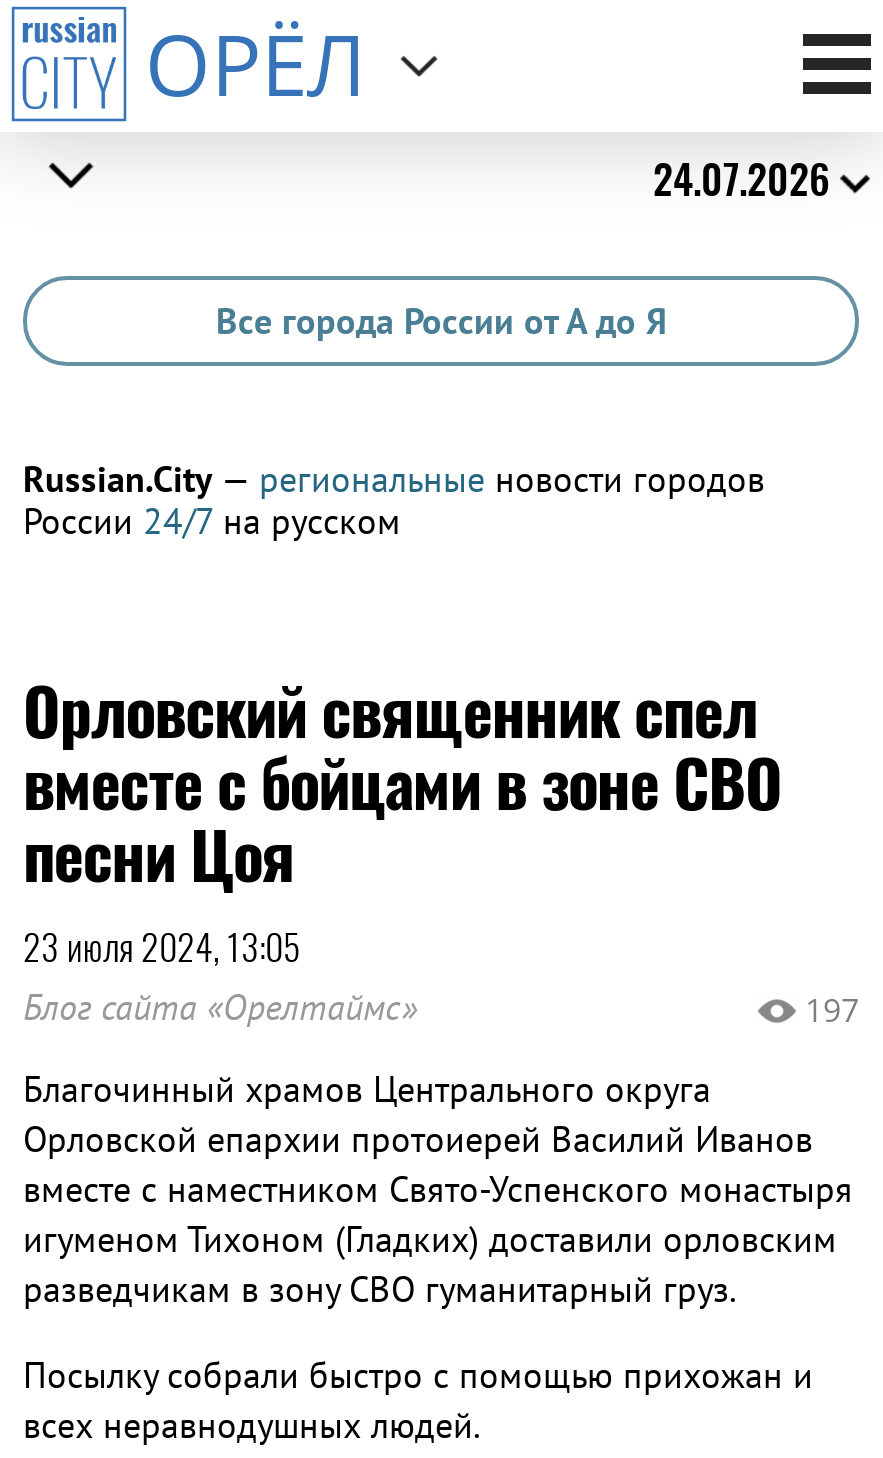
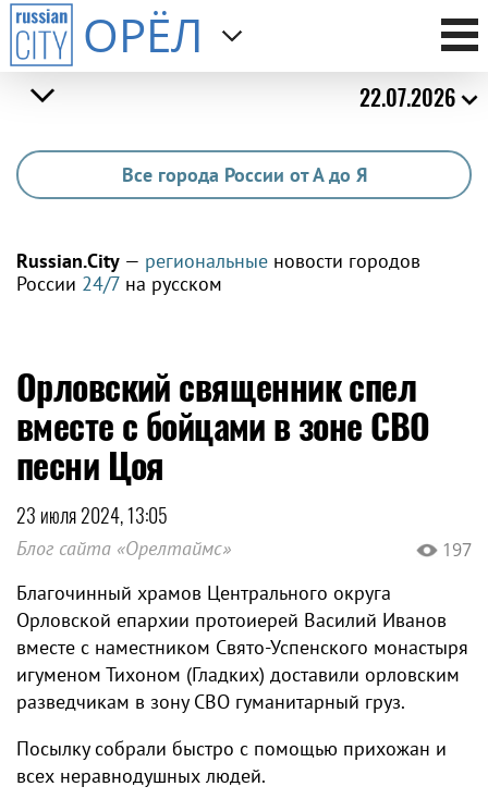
- 24.07.2026
+ 22.07.2026
